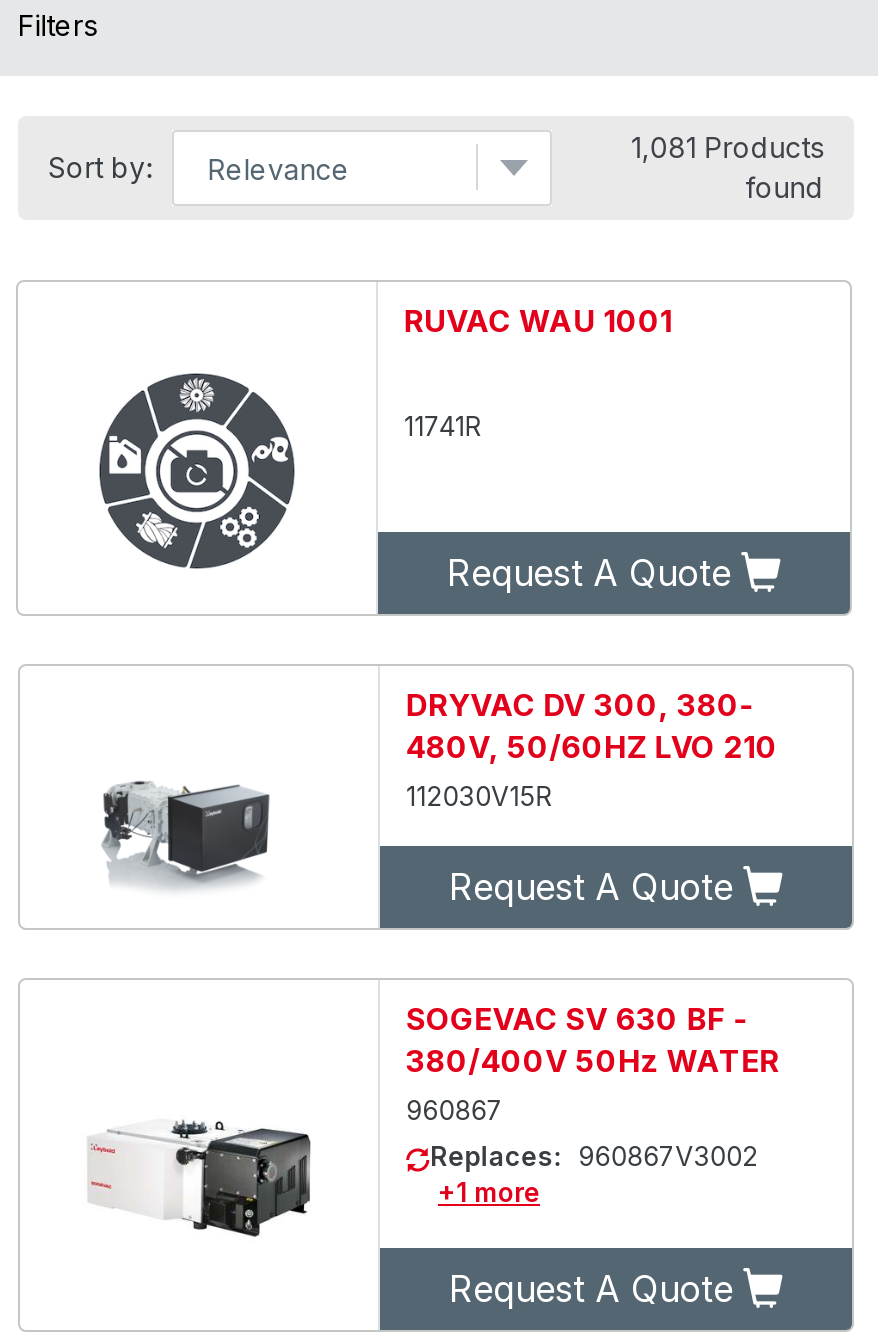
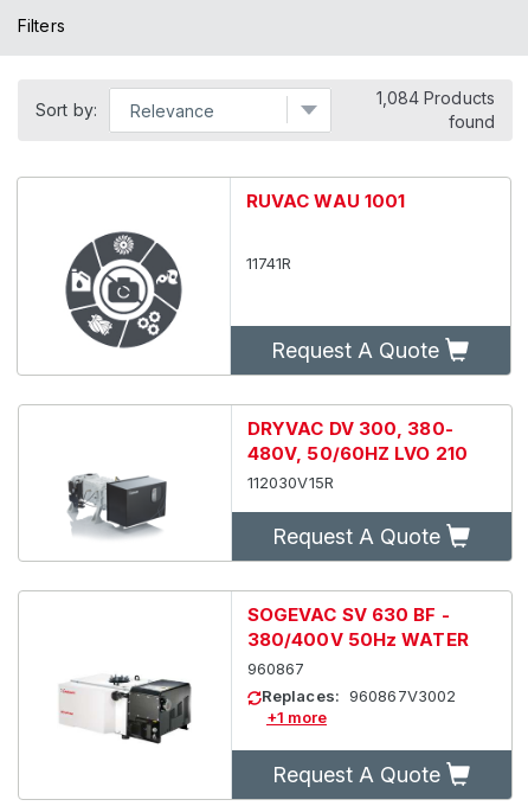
- 1,081 Products
+ 1,084 Products
